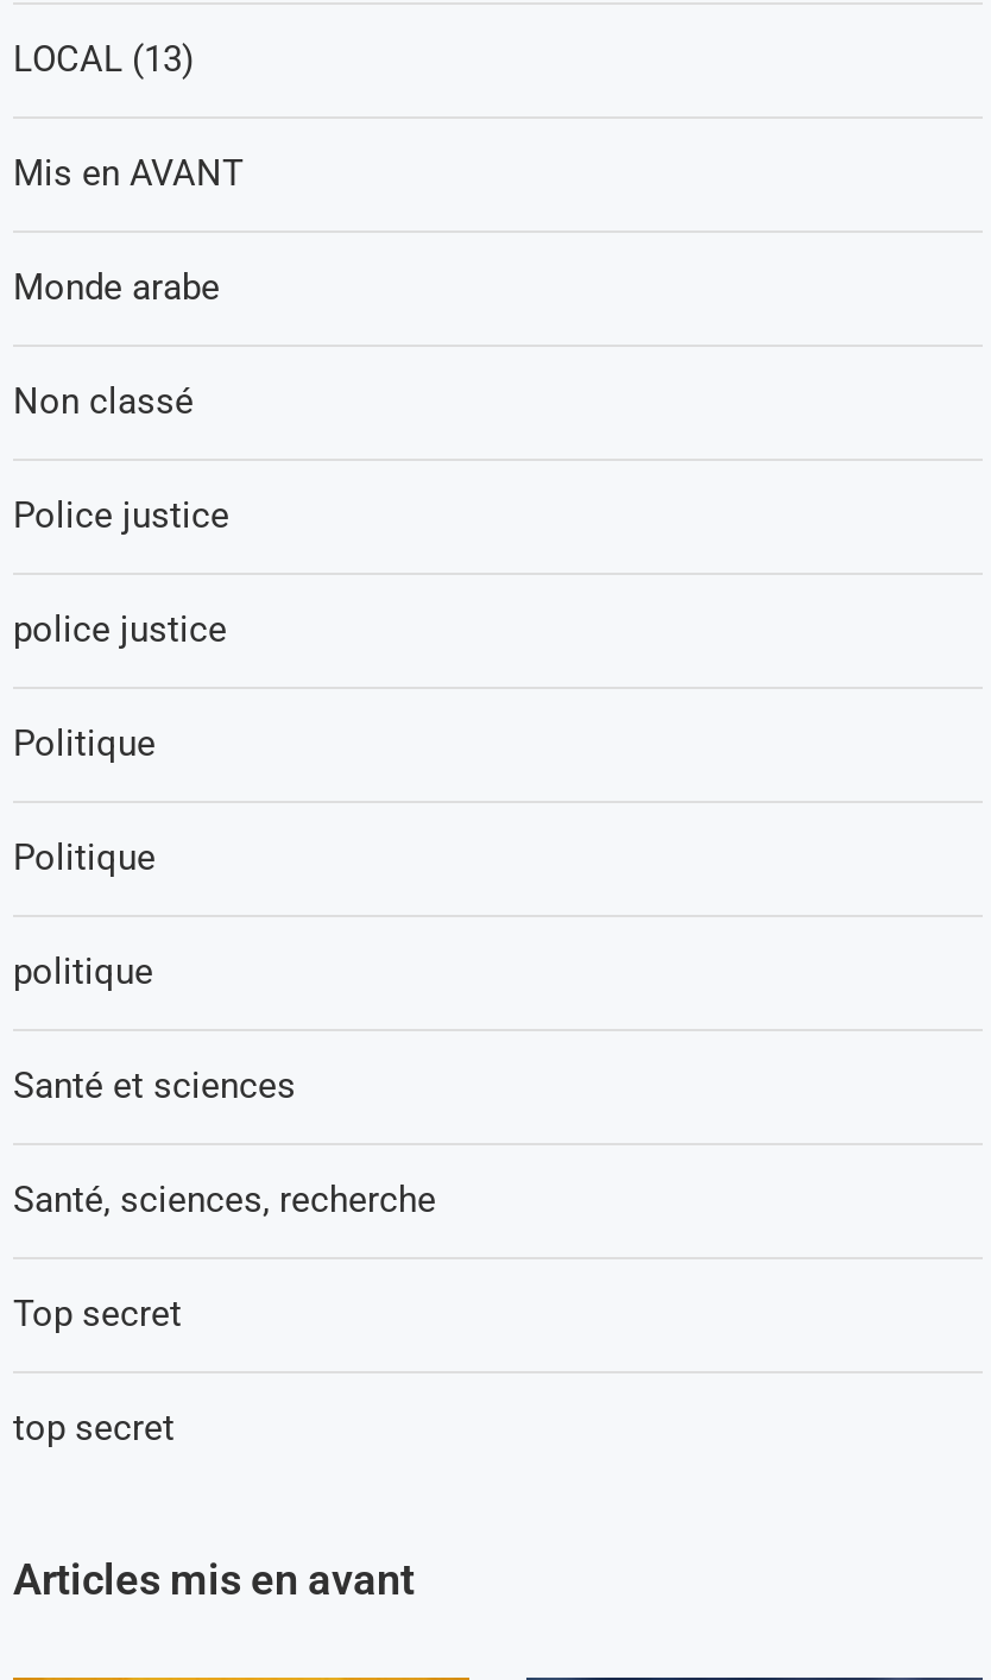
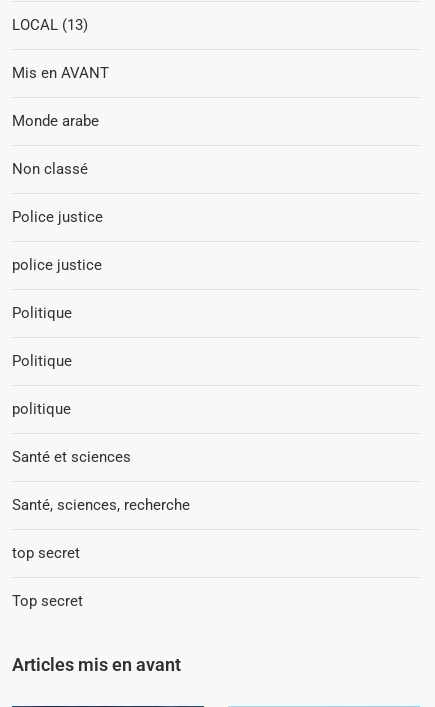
moved down: Top secret

moved up: top secret
